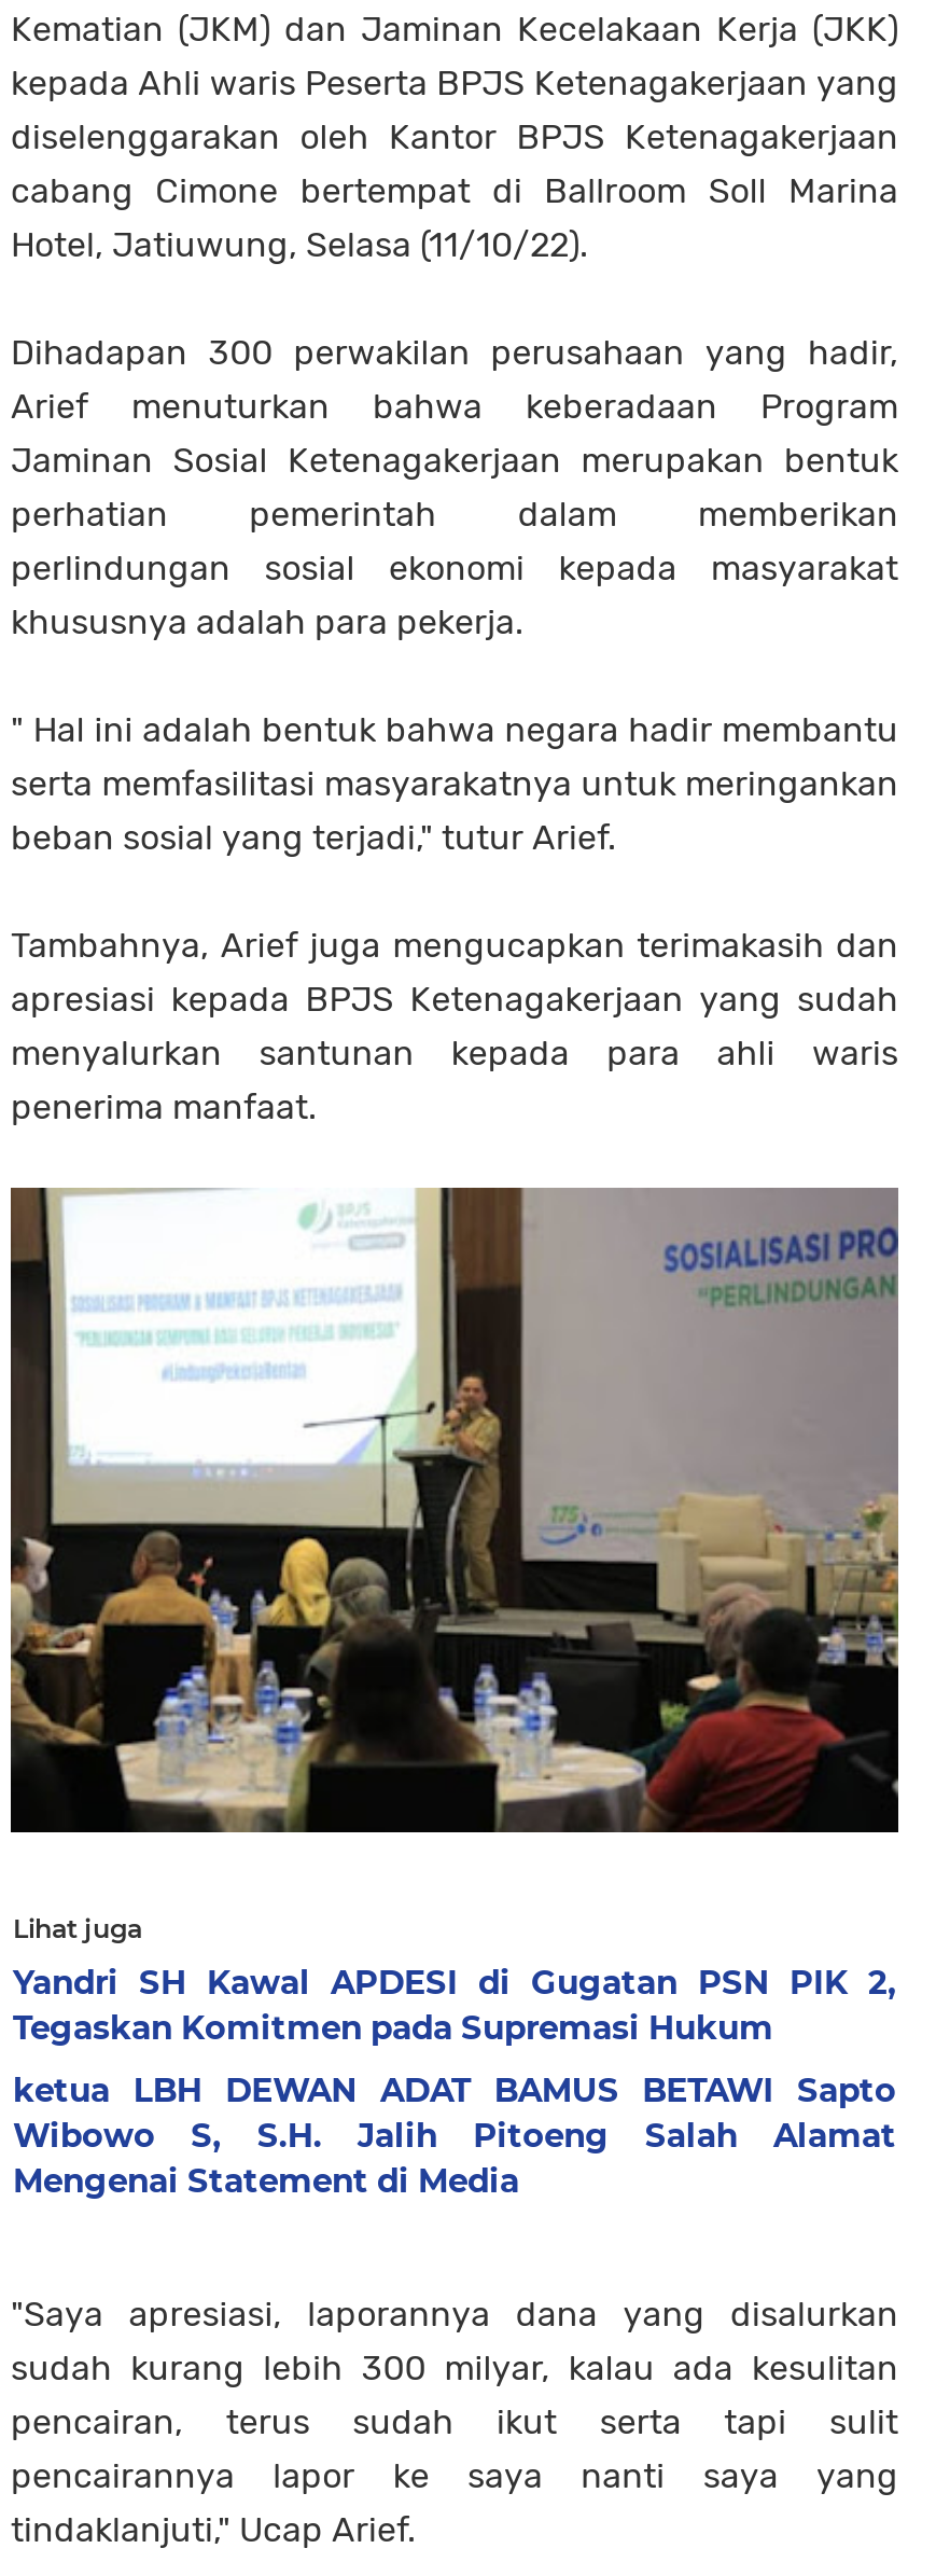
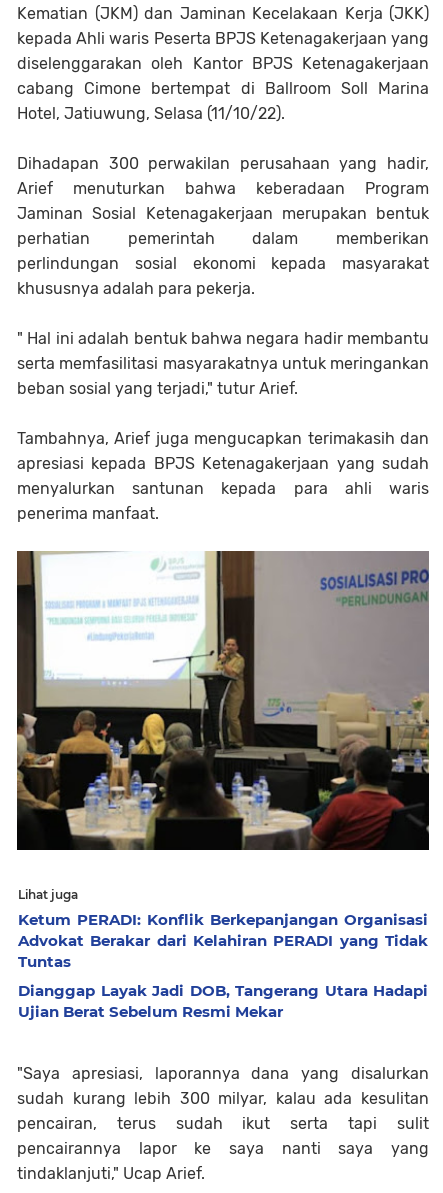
- Yandri SH Kawal APDESI di Gugatan PSN PIK 2,
- Tegaskan Komitmen pada Supremasi Hukum
+ Ketum PERADI: Konflik Berkepanjangan Organisasi
+ Advokat Berakar dari Kelahiran PERADI yang Tidak
+ Tuntas

- ketua LBH DEWAN ADAT BAMUS BETAWI Sapto
- Wibowo S, S.H. Jalih Pitoeng Salah Alamat
- Mengenai Statement di Media
+ Dianggap Layak Jadi DOB, Tangerang Utara Hadapi
+ Ujian Berat Sebelum Resmi Mekar
